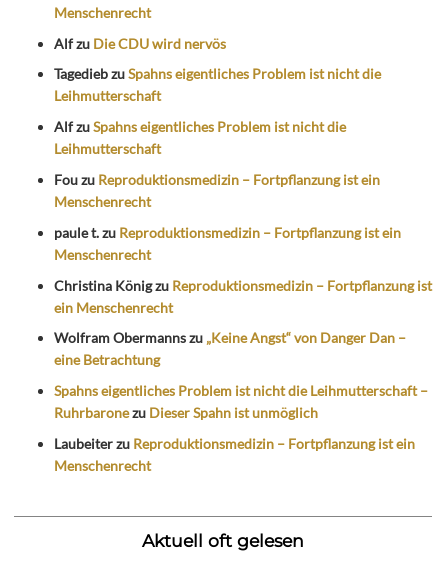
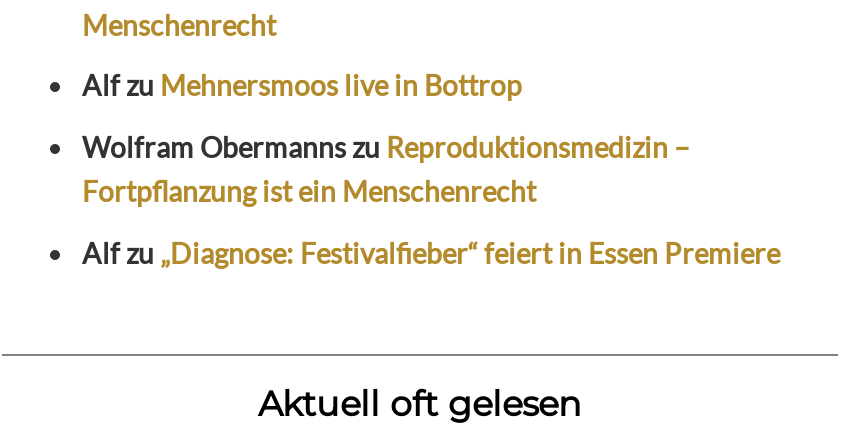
- Alf zu Die CDU wird nervös
- Tagedieb zu Spahns eigentliches Problem ist nicht die
- Leihmutterschaft
- Alf zu Spahns eigentliches Problem ist nicht die
- Leihmutterschaft
- Fou zu Reproduktionsmedizin – Fortpflanzung ist ein
- Menschenrecht
- paule t. zu Reproduktionsmedizin – Fortpflanzung ist ein
- Menschenrecht
- Christina König zu Reproduktionsmedizin – Fortpflanzung ist
- ein Menschenrecht
- Wolfram Obermanns zu „Keine Angst“ von Danger Dan –
- eine Betrachtung
- Spahns eigentliches Problem ist nicht die Leihmutterschaft –
- Ruhrbarone zu Dieser Spahn ist unmöglich
- Laubeiter zu Reproduktionsmedizin – Fortpflanzung ist ein
- Menschenrecht
+ Alf zu Mehnersmoos live in Bottrop
+ Wolfram Obermanns zu Reproduktionsmedizin –
+ Fortpflanzung ist ein Menschenrecht
+ Alf zu „Diagnose: Festivalfieber“ feiert in Essen Premiere
